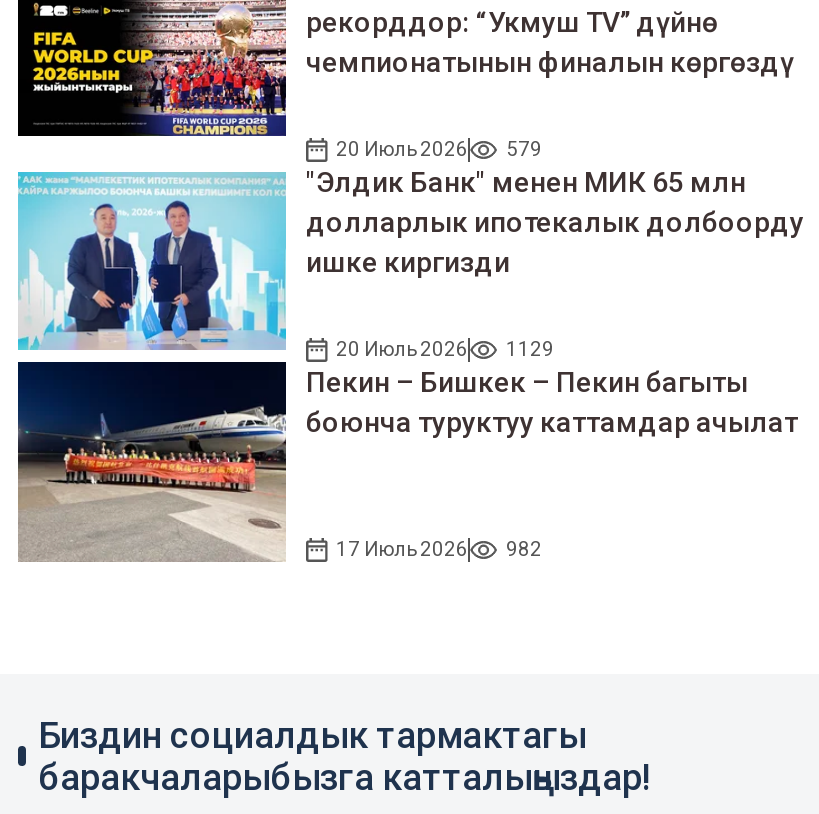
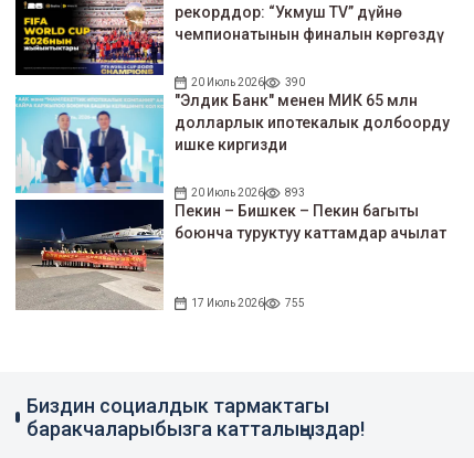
- 20 Июль 2026 579
+ 20 Июль 2026 390

- 20 Июль 2026 1129
+ 20 Июль 2026 893

- 17 Июль 2026 982
+ 17 Июль 2026 755
